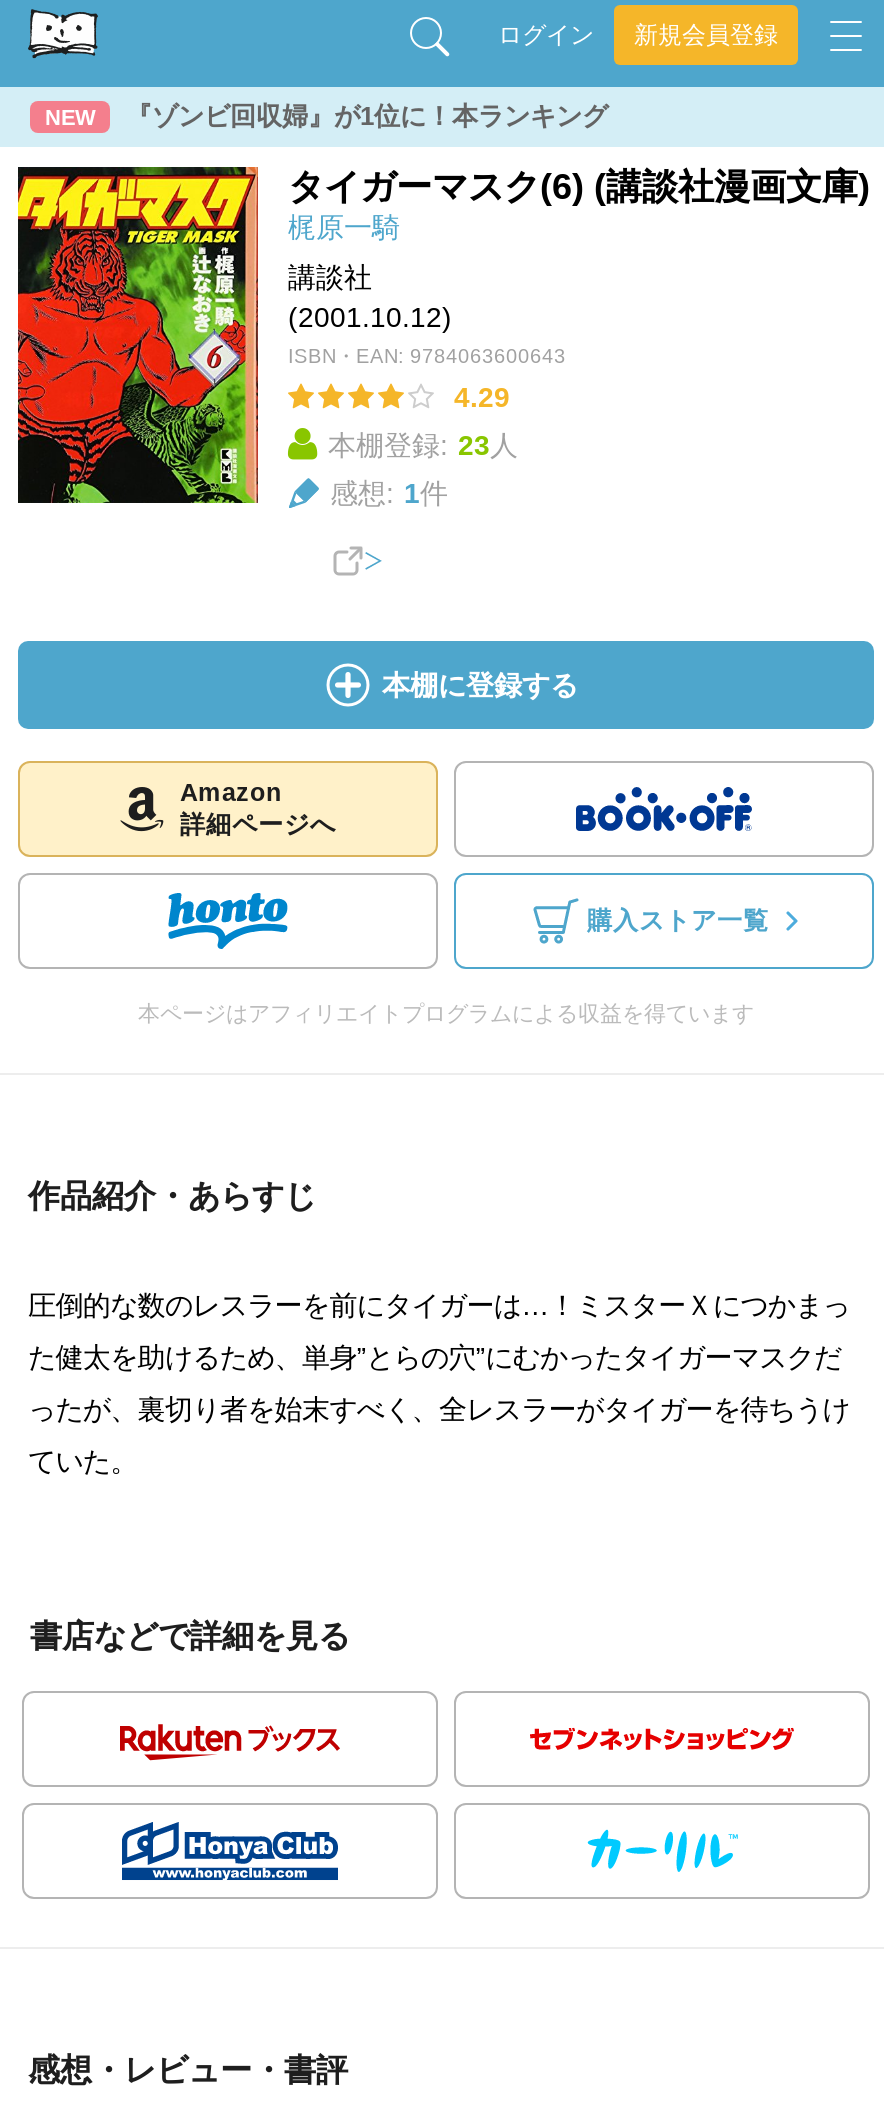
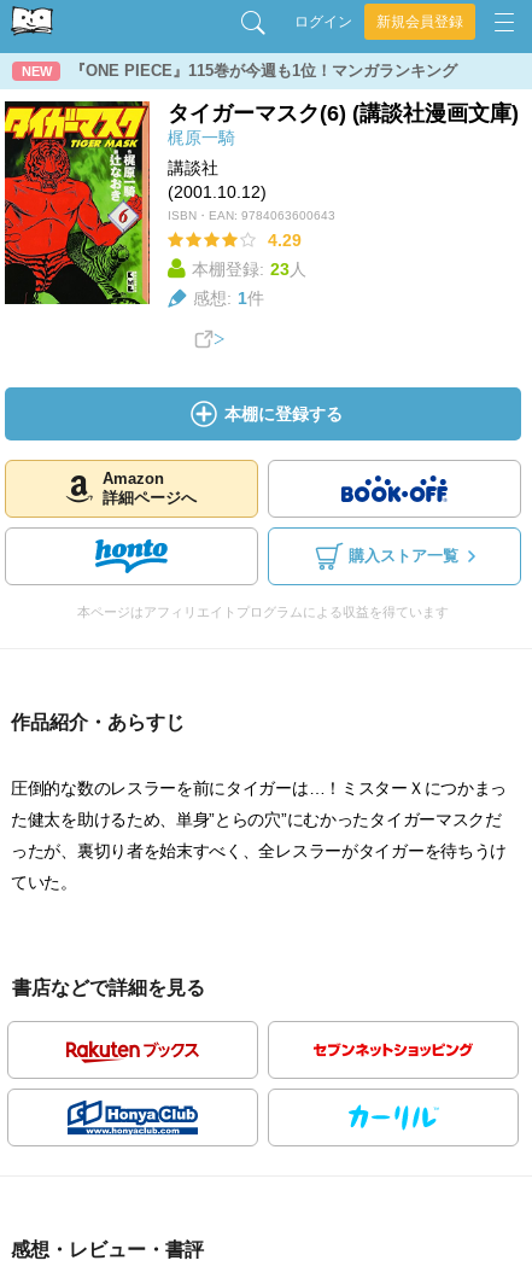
- 『ゾンビ回収婦』が1位に！本ランキング
+ 『ONE PIECE』115巻が今週も1位！マンガランキング
